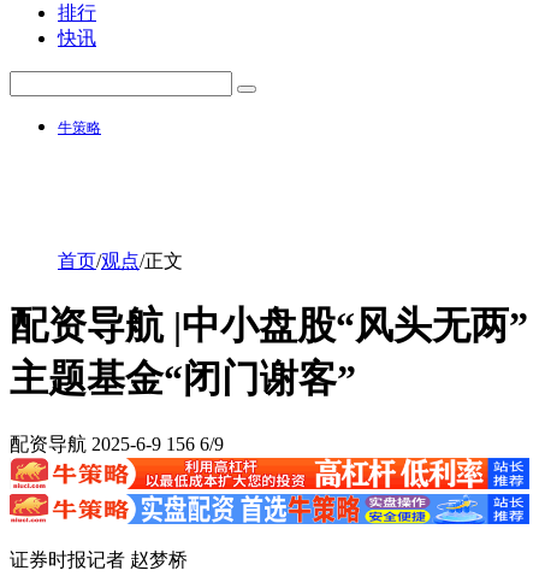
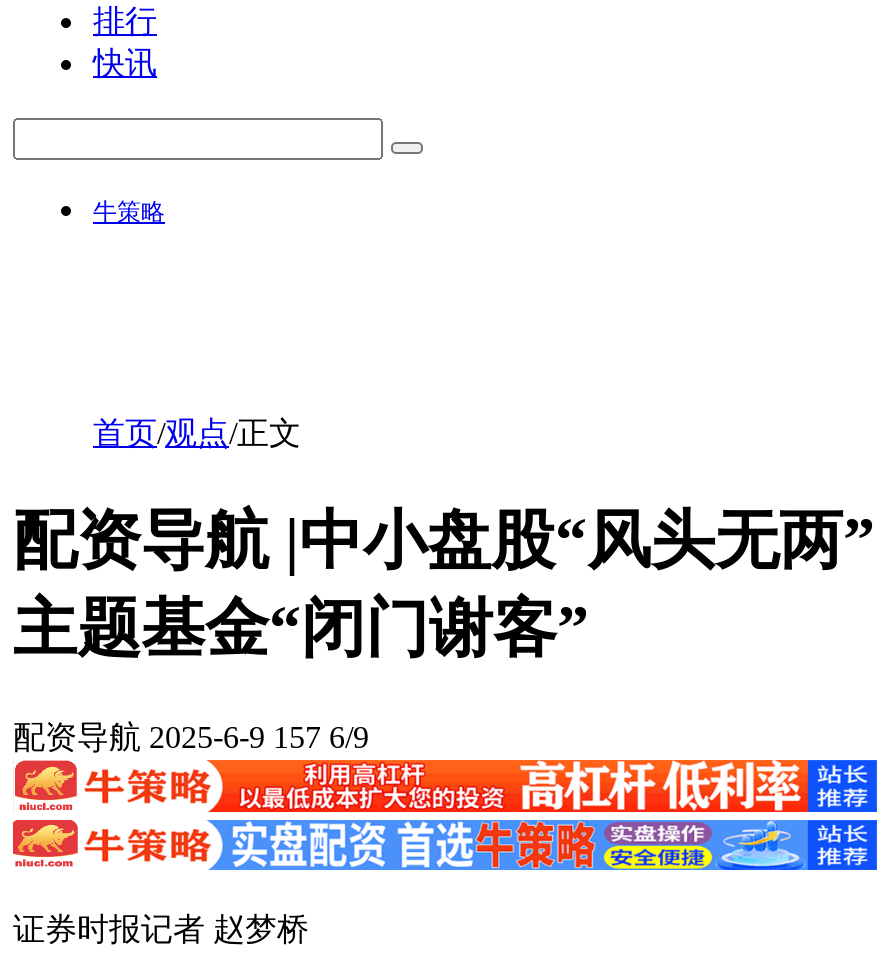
- 配资导航 2025-6-9 156 6/9
+ 配资导航 2025-6-9 157 6/9
